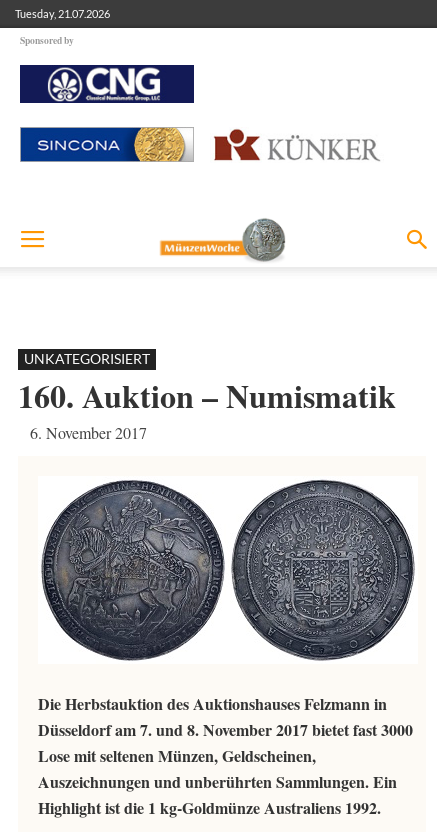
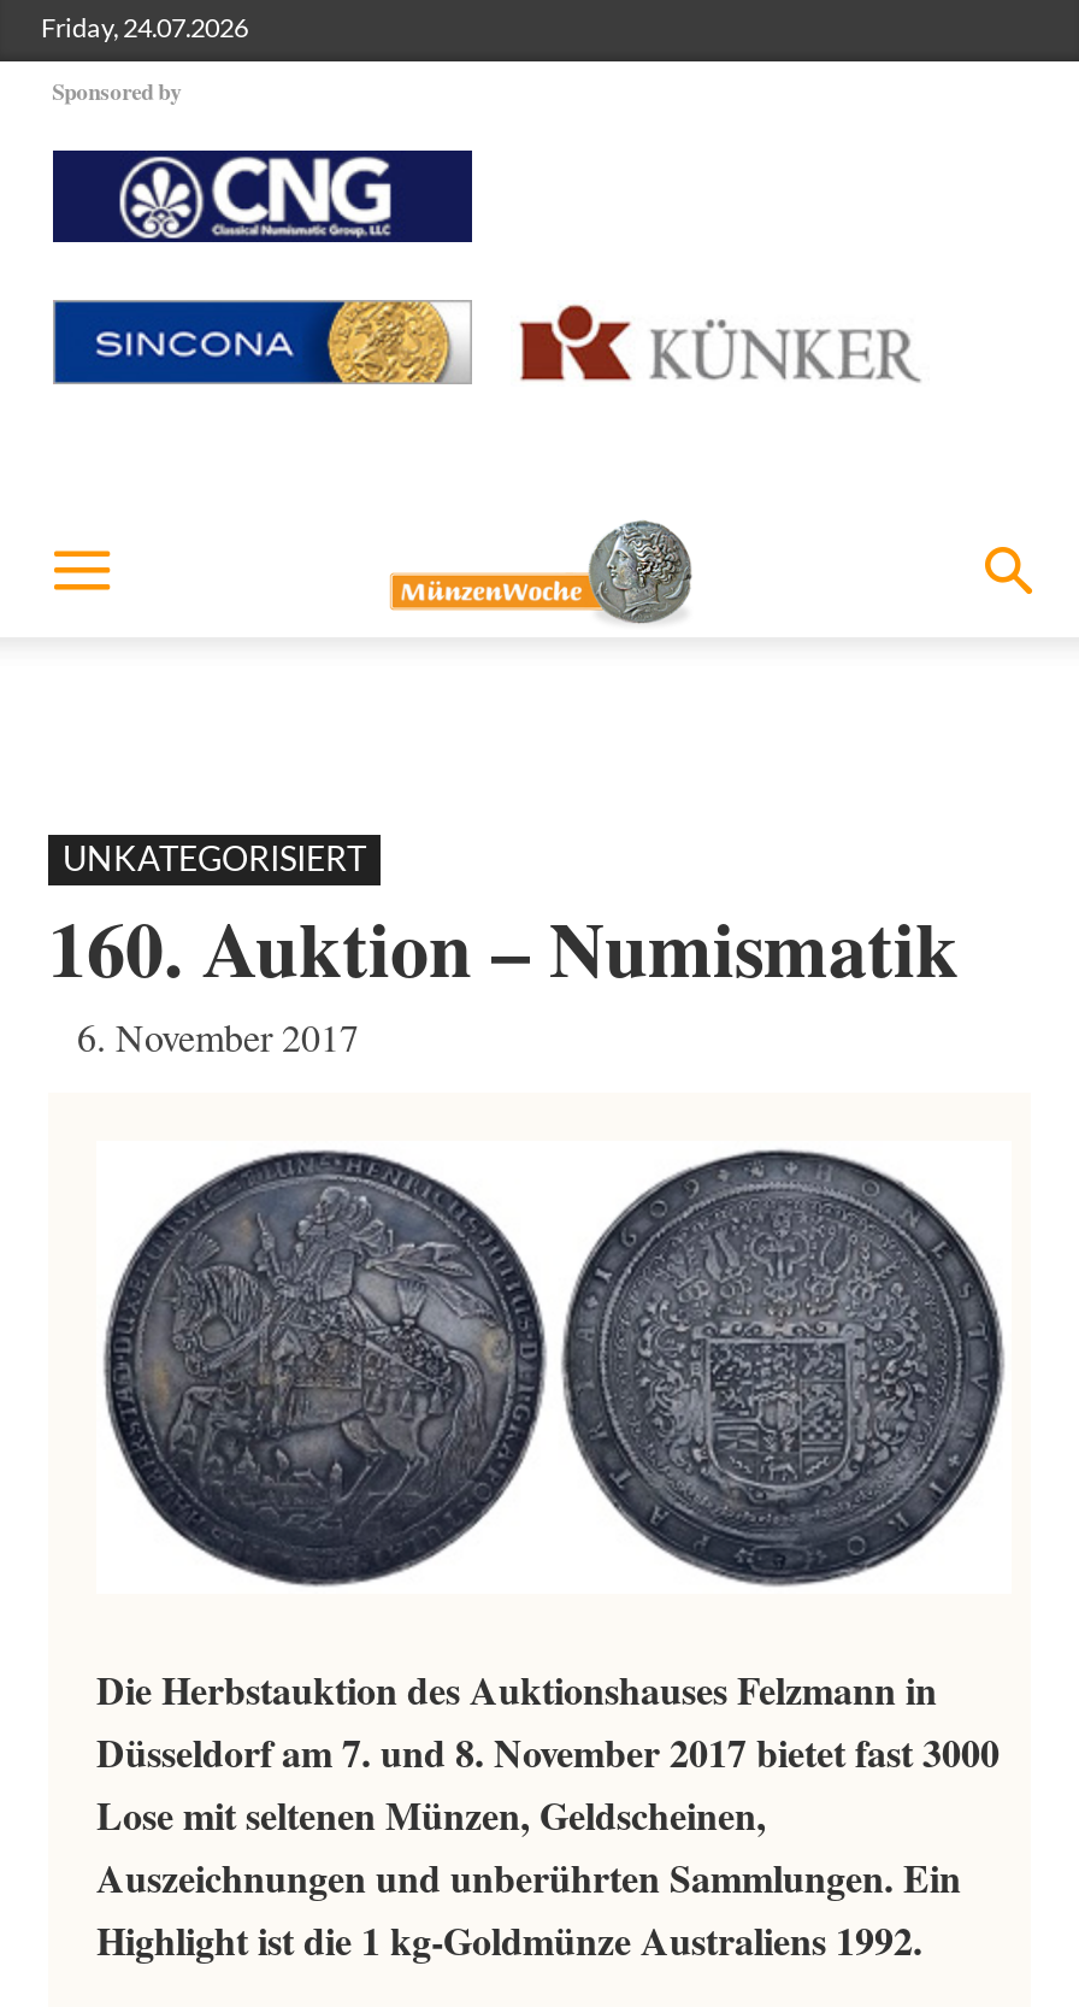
- Tuesday, 21.07.2026
+ Friday, 24.07.2026
